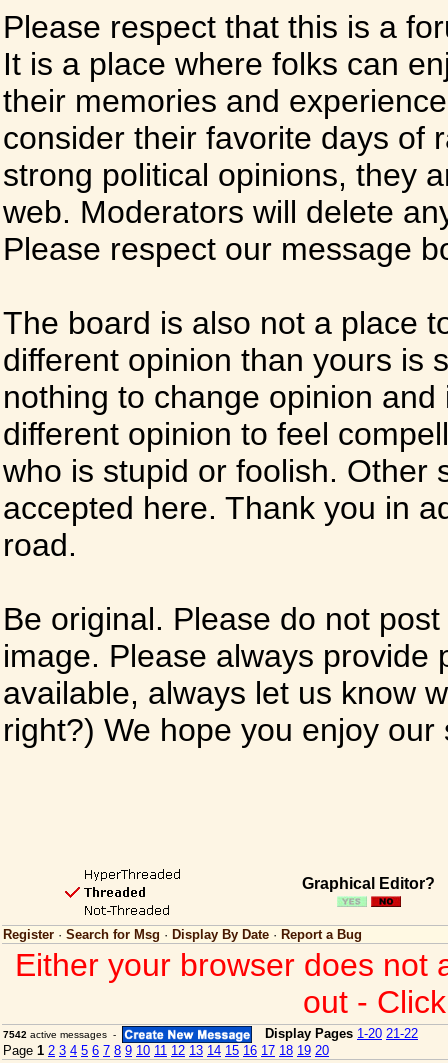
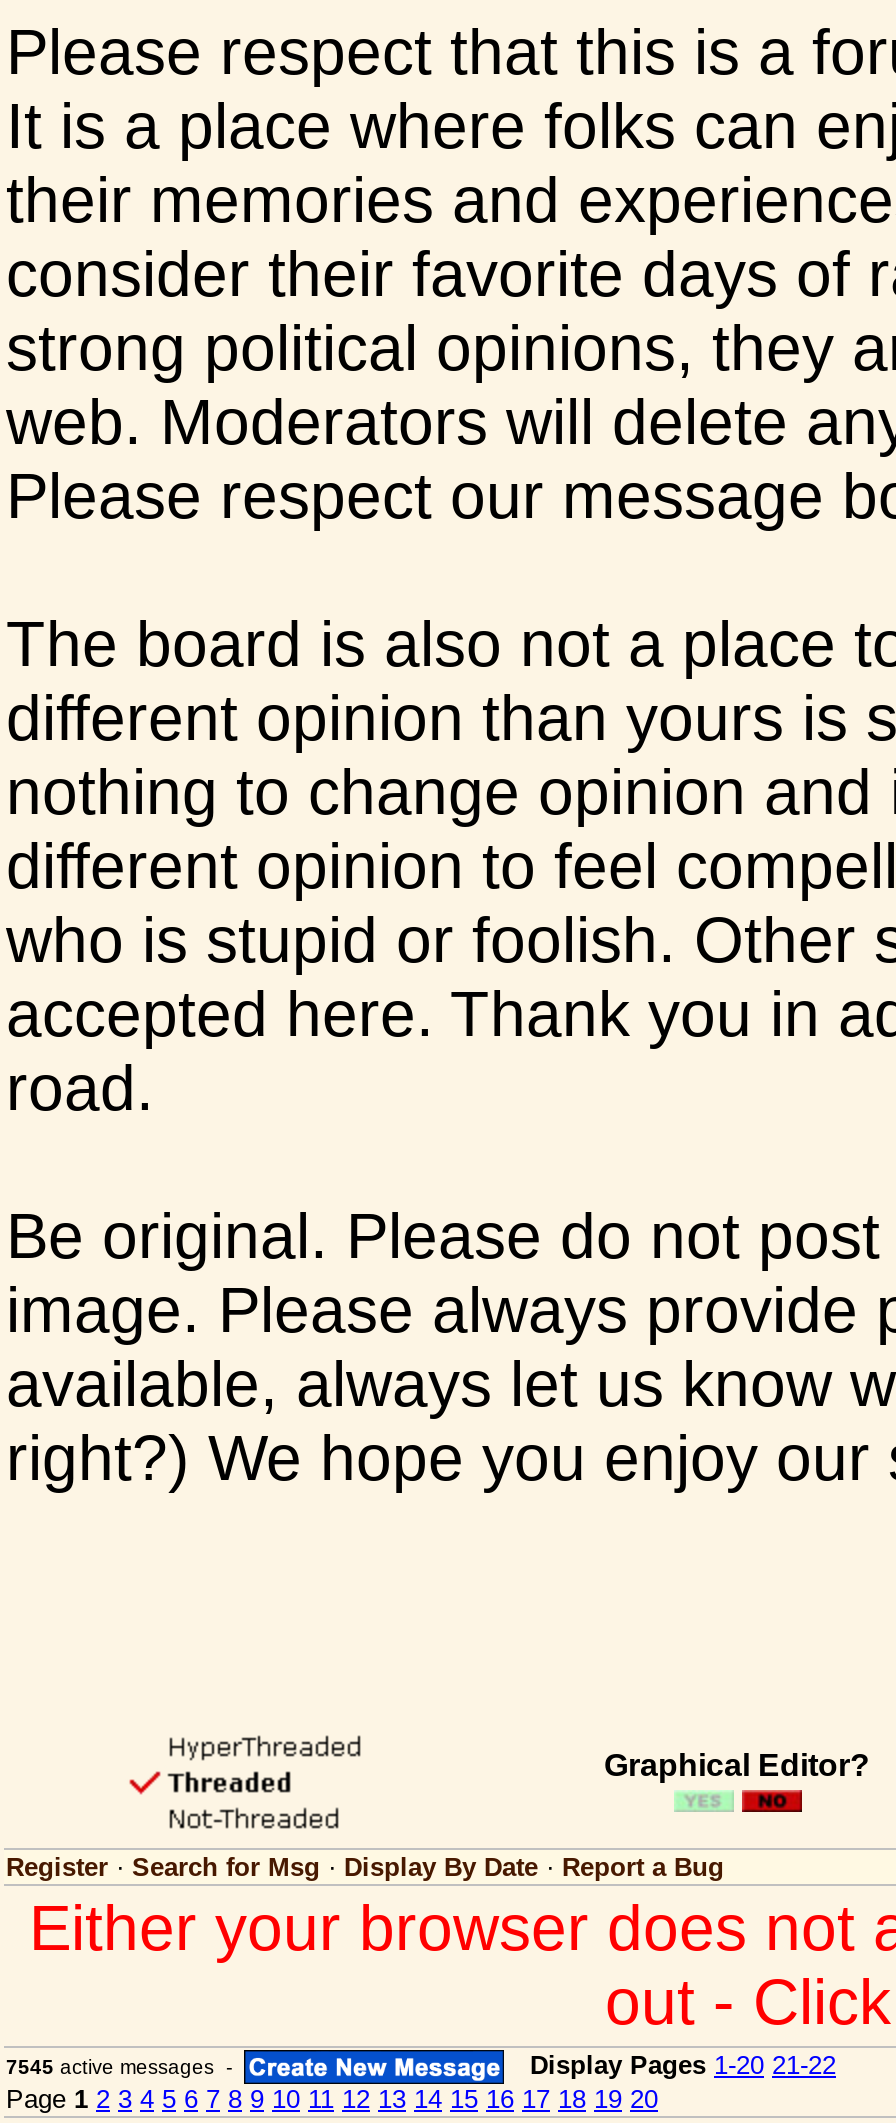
- 7542 active messages -
+ 7545 active messages -
